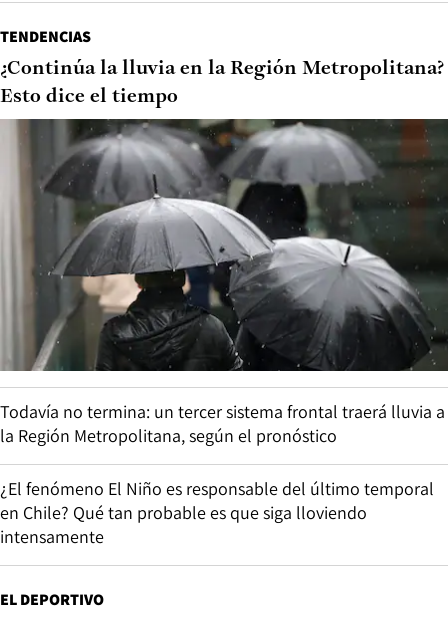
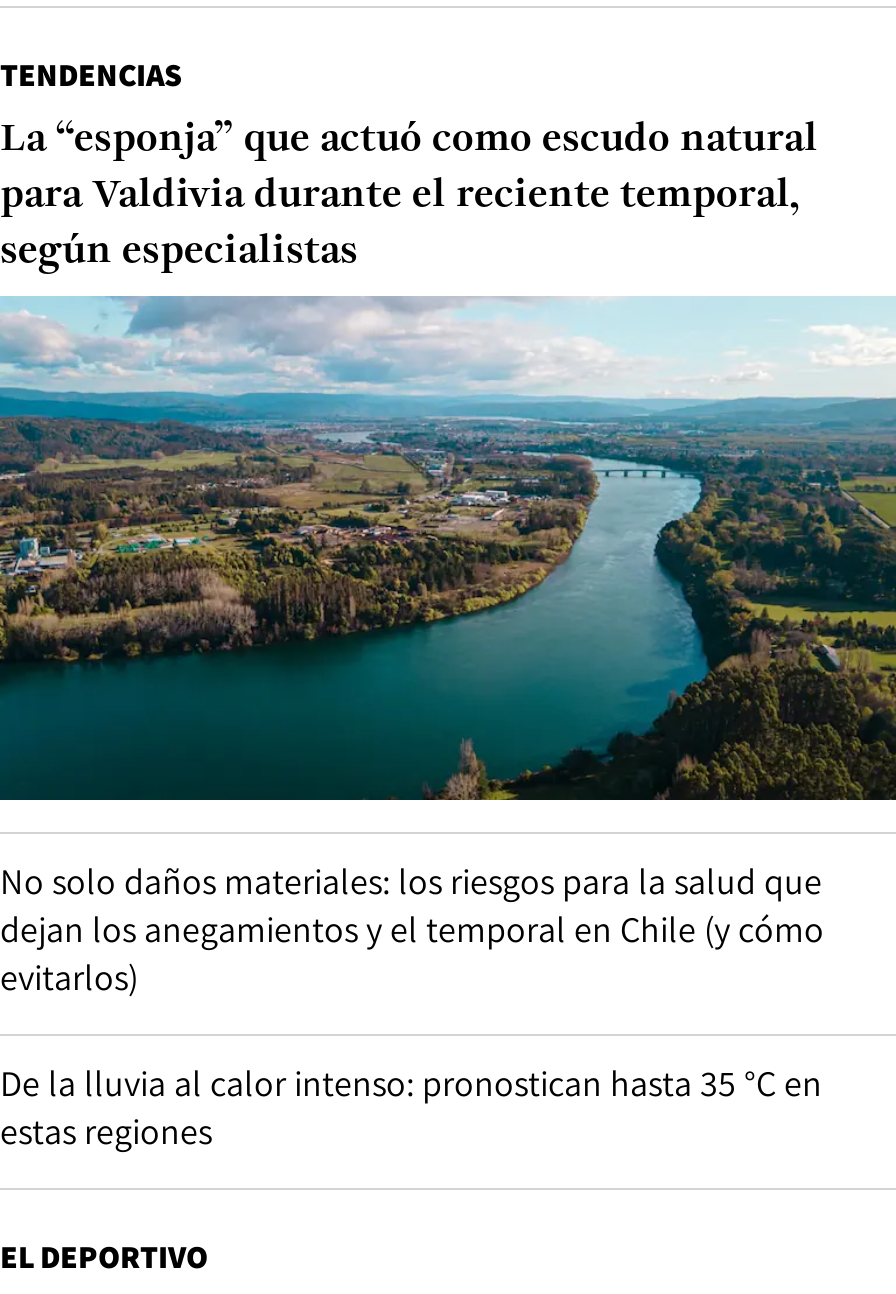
- ¿Continúa la lluvia en la Región Metropolitana?
- Esto dice el tiempo
+ La “esponja” que actuó como escudo natural
+ para Valdivia durante el reciente temporal,
+ según especialistas

- [image]
- Todavía no termina: un tercer sistema frontal traerá lluvia a
- la Región Metropolitana, según el pronóstico
+ [image]
+ No solo daños materiales: los riesgos para la salud que
+ dejan los anegamientos y el temporal en Chile (y cómo
+ evitarlos)

- ¿El fenómeno El Niño es responsable del último temporal
- en Chile? Qué tan probable es que siga lloviendo
- intensamente
+ De la lluvia al calor intenso: pronostican hasta 35 °C en
+ estas regiones
